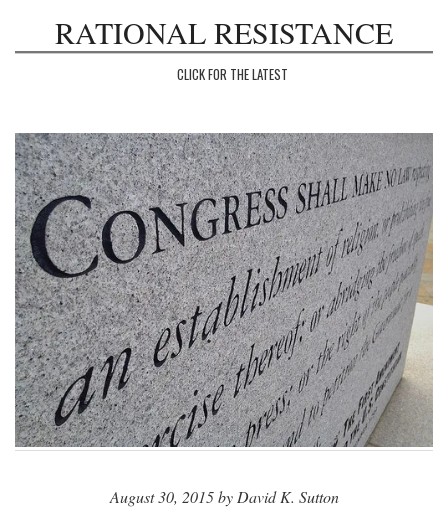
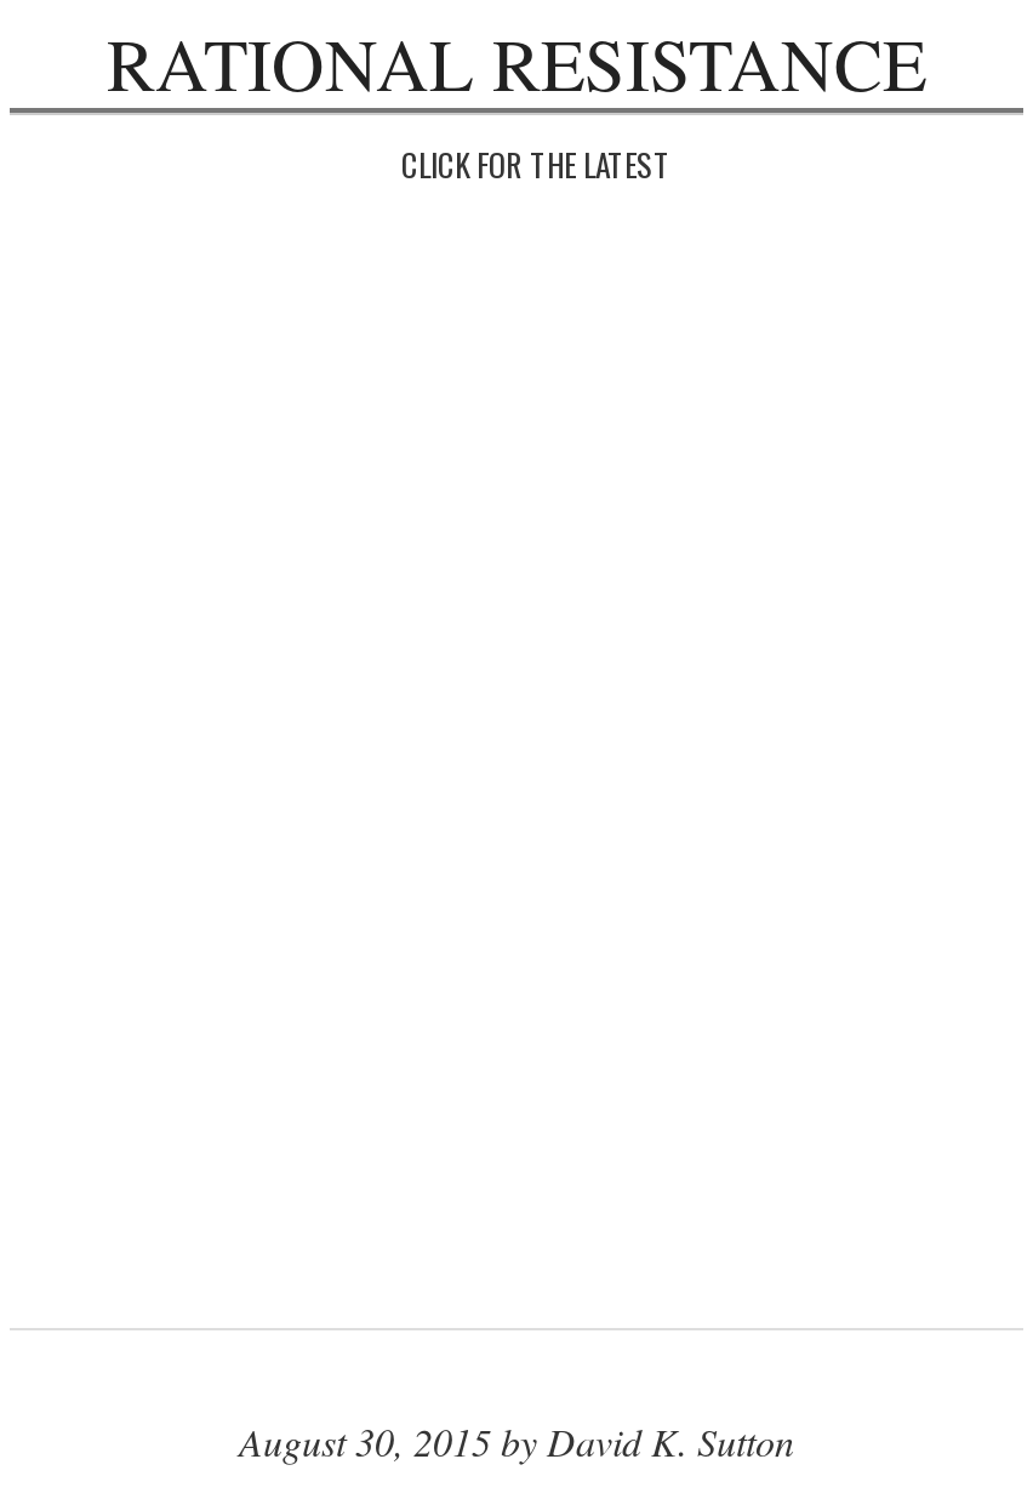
- [image]
